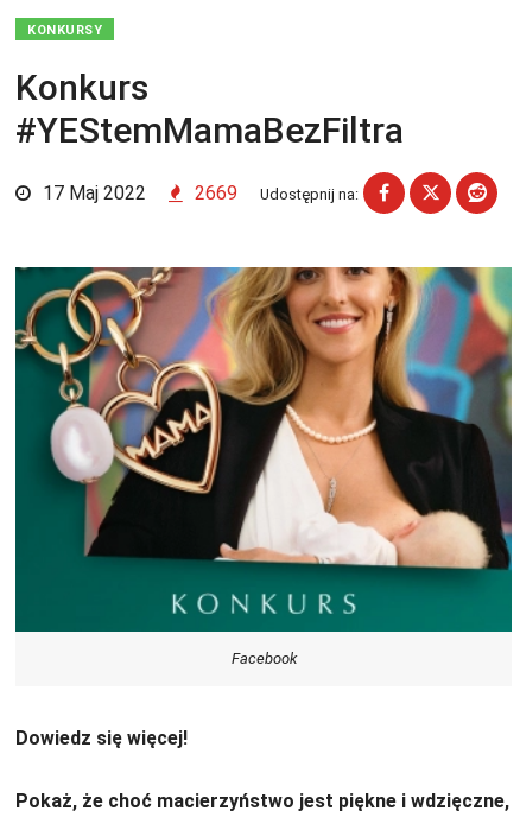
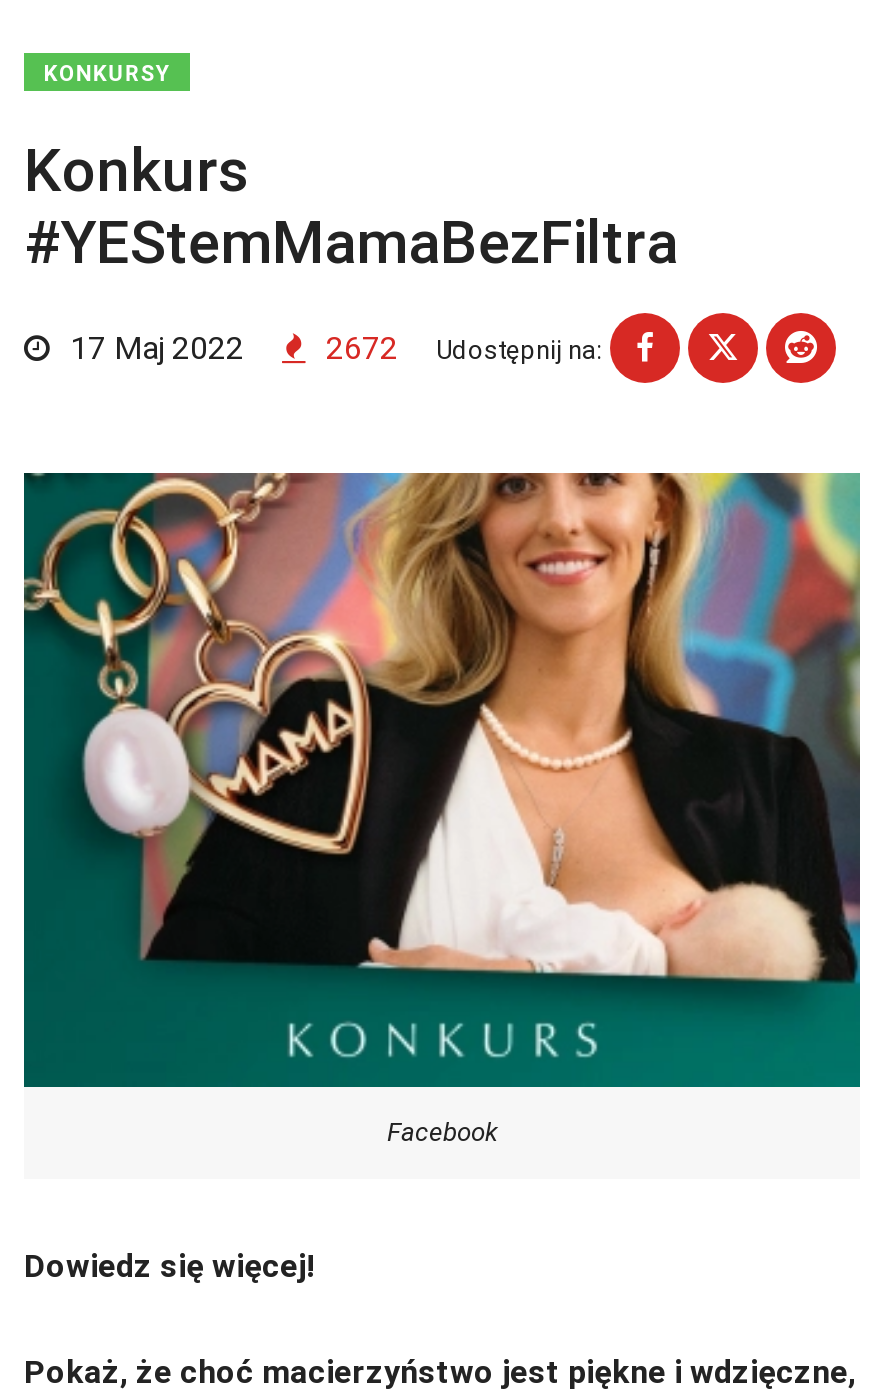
- 17 Maj 2022 2669 Udostępnij na:
+ 17 Maj 2022 2672 Udostępnij na:
